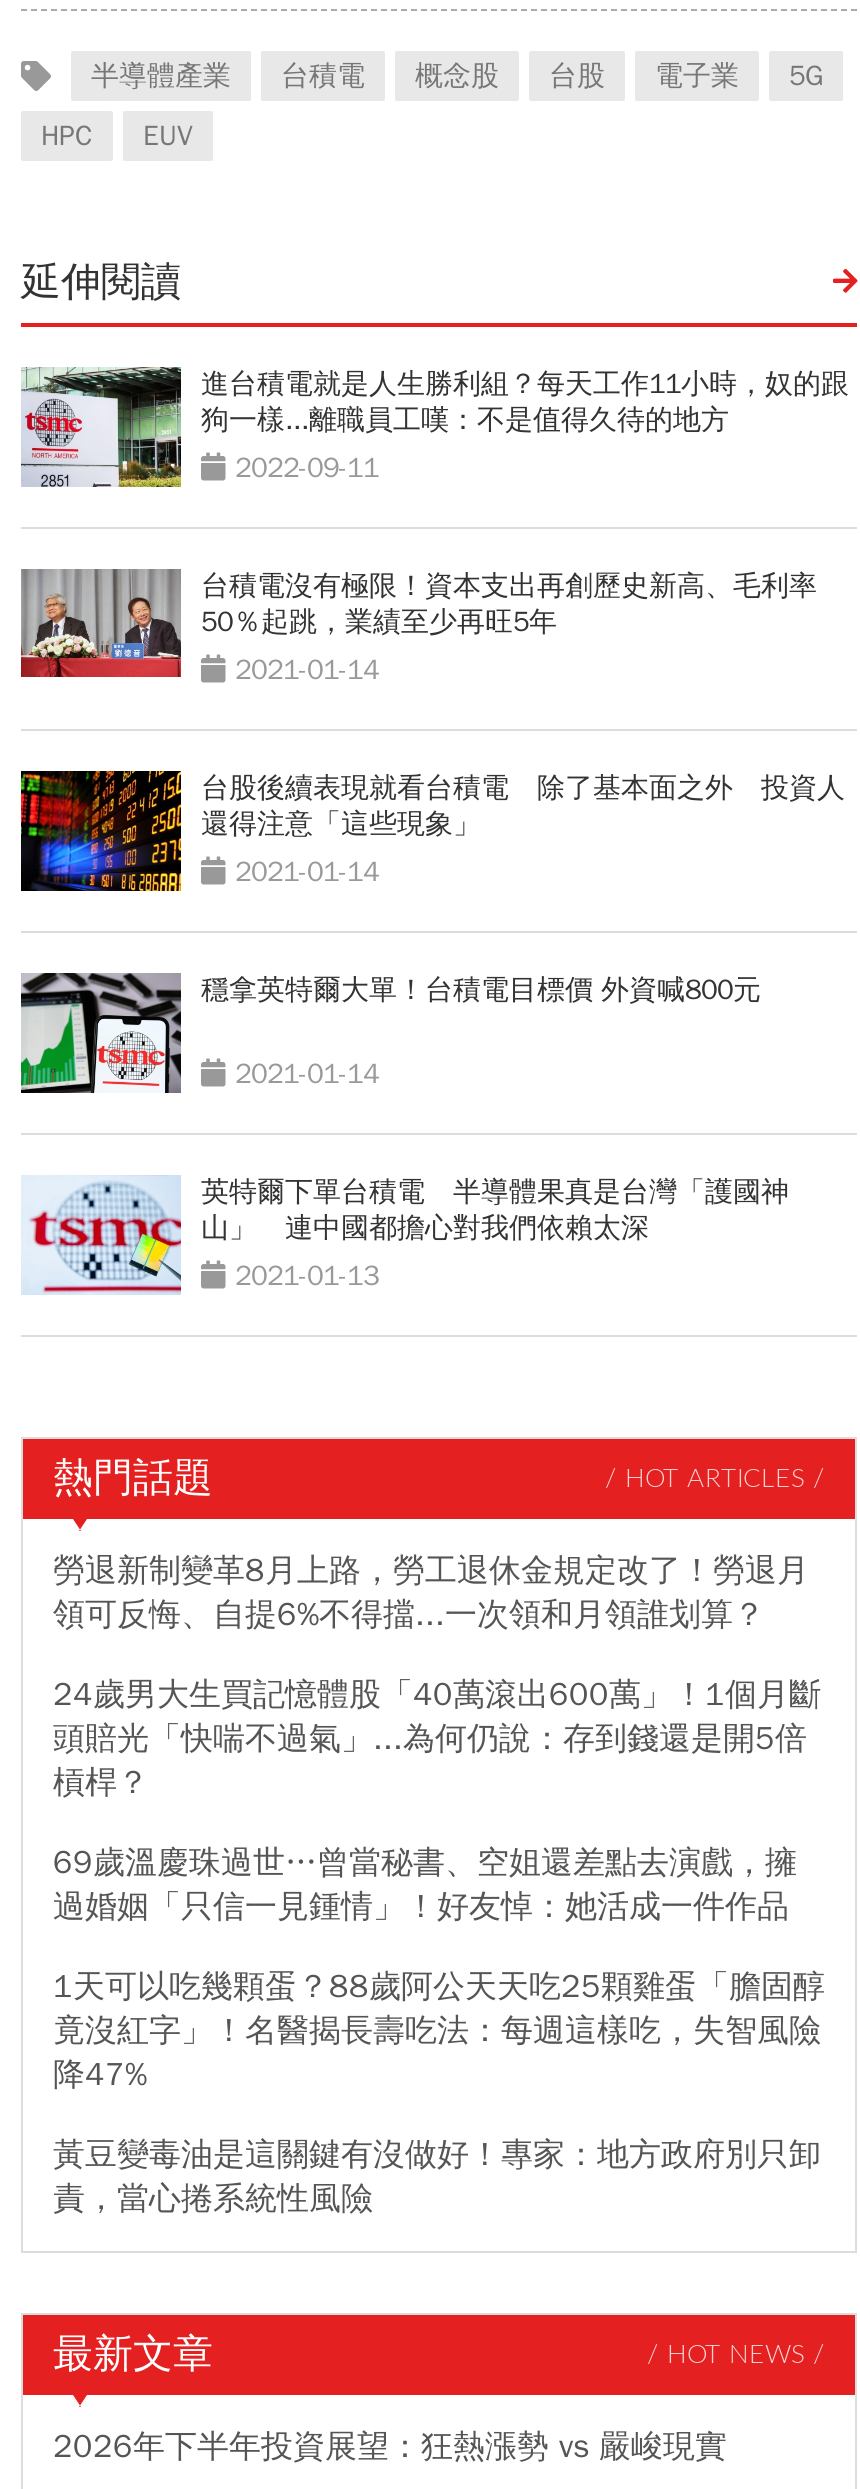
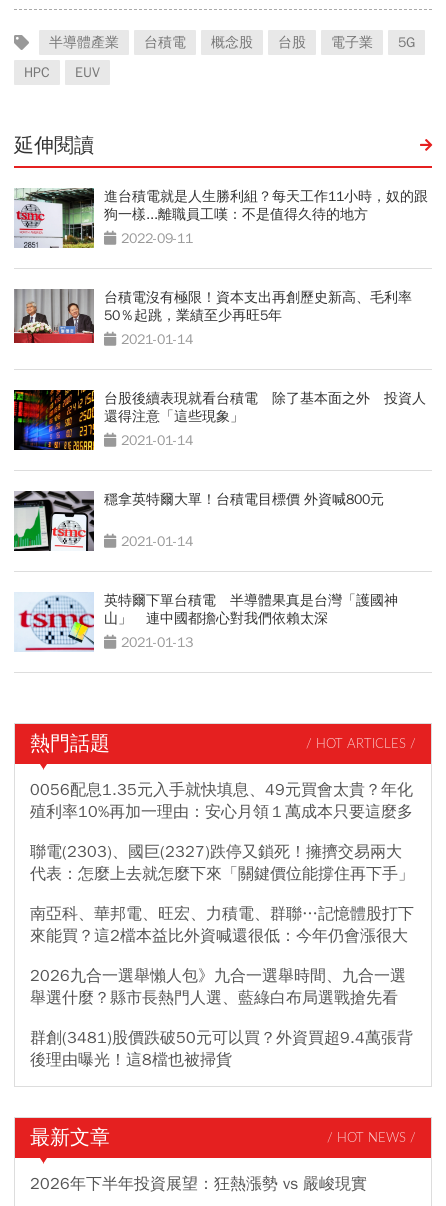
- 勞退新制變革8月上路，勞工退休金規定改了！勞退月
- 領可反悔、自提6%不得擋...一次領和月領誰划算？
+ 0056配息1.35元入手就快填息、49元買會太貴？年化
+ 殖利率10%再加一理由：安心月領１萬成本只要這麼多

- 24歲男大生買記憶體股「40萬滾出600萬」！1個月斷
- 頭賠光「快喘不過氣」...為何仍說：存到錢還是開5倍
- 槓桿？
+ 聯電(2303)、國巨(2327)跌停又鎖死！擁擠交易兩大
+ 代表：怎麼上去就怎麼下來「關鍵價位能撐住再下手」

- 69歲溫慶珠過世…曾當秘書、空姐還差點去演戲，擁
- 過婚姻「只信一見鍾情」！好友悼：她活成一件作品
+ 南亞科、華邦電、旺宏、力積電、群聯…記憶體股打下
+ 來能買？這2檔本益比外資喊還很低：今年仍會漲很大

- 1天可以吃幾顆蛋？88歲阿公天天吃25顆雞蛋「膽固醇
- 竟沒紅字」！名醫揭長壽吃法：每週這樣吃，失智風險
- 降47%
+ 2026九合一選舉懶人包》九合一選舉時間、九合一選
+ 舉選什麼？縣市長熱門人選、藍綠白布局選戰搶先看

- 黃豆變毒油是這關鍵有沒做好！專家：地方政府別只卸
- 責，當心捲系統性風險
+ 群創(3481)股價跌破50元可以買？外資買超9.4萬張背
+ 後理由曝光！這8檔也被掃貨
